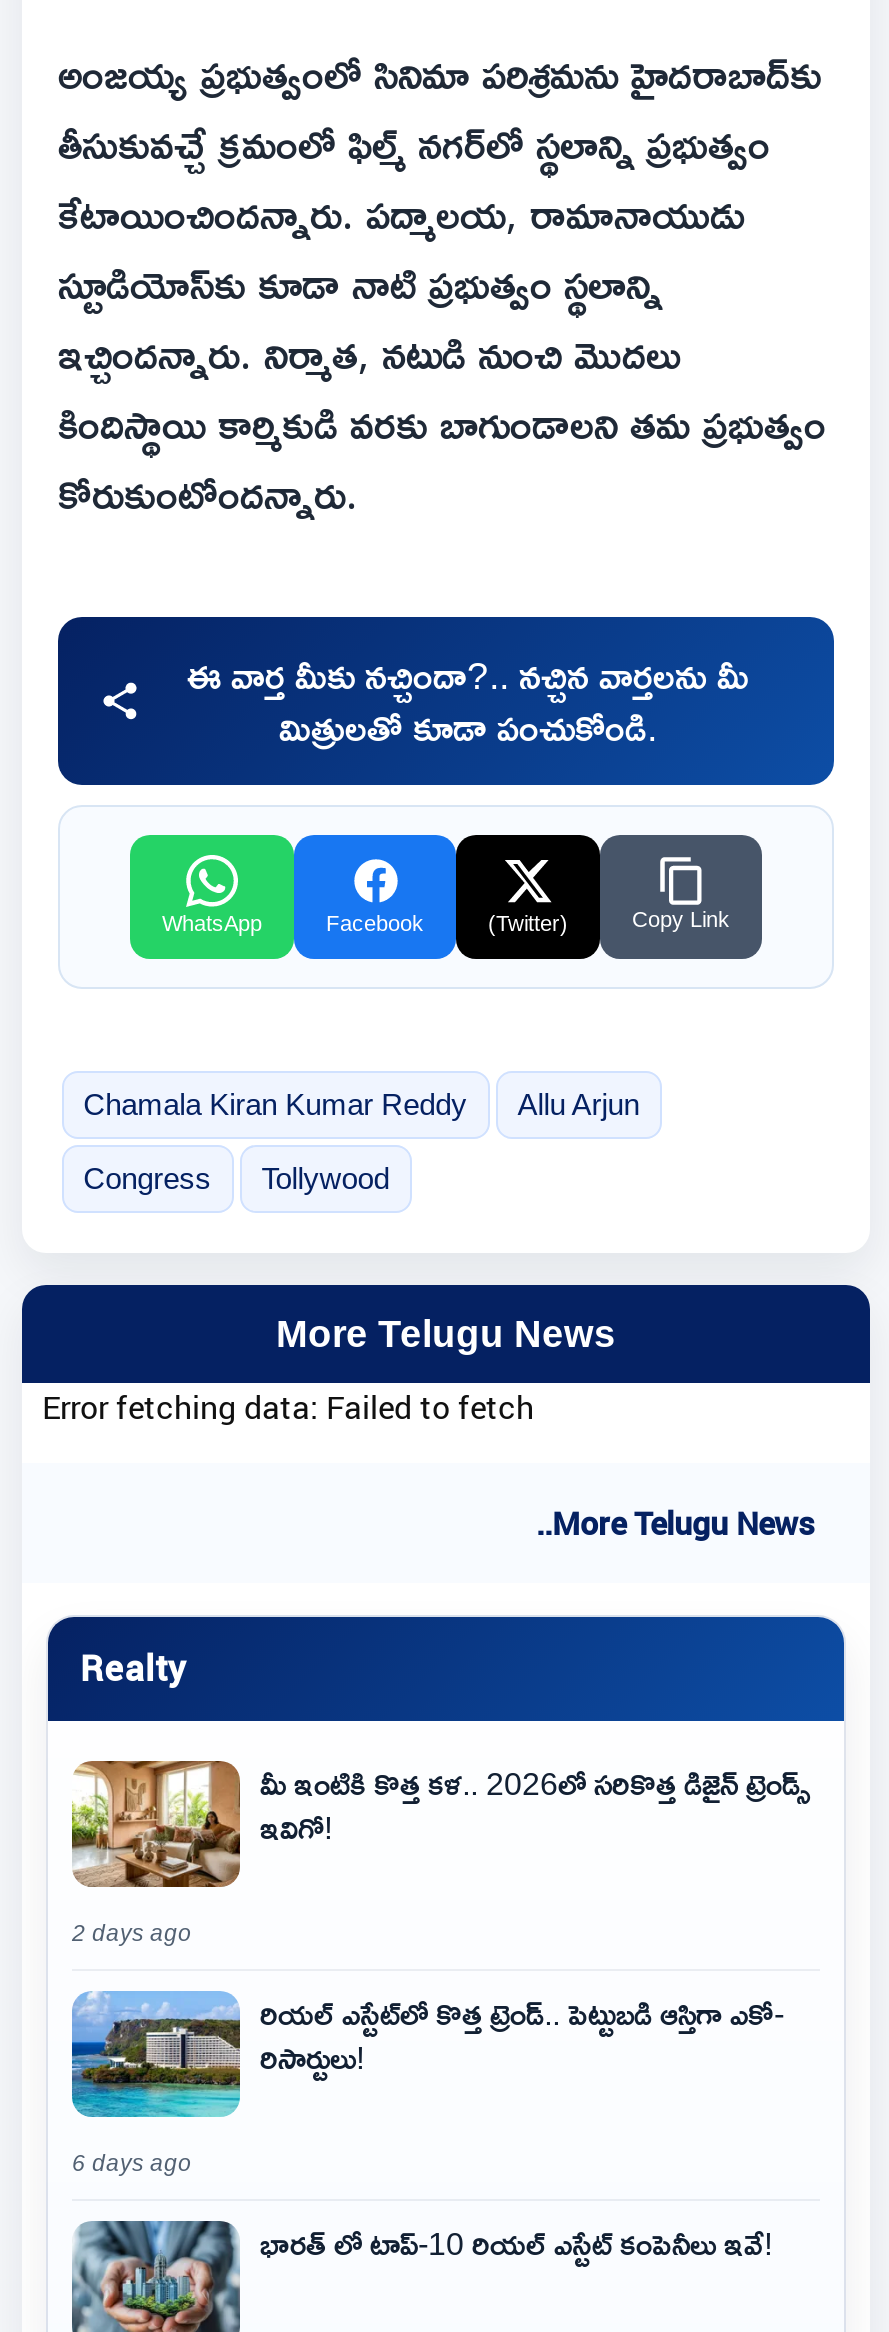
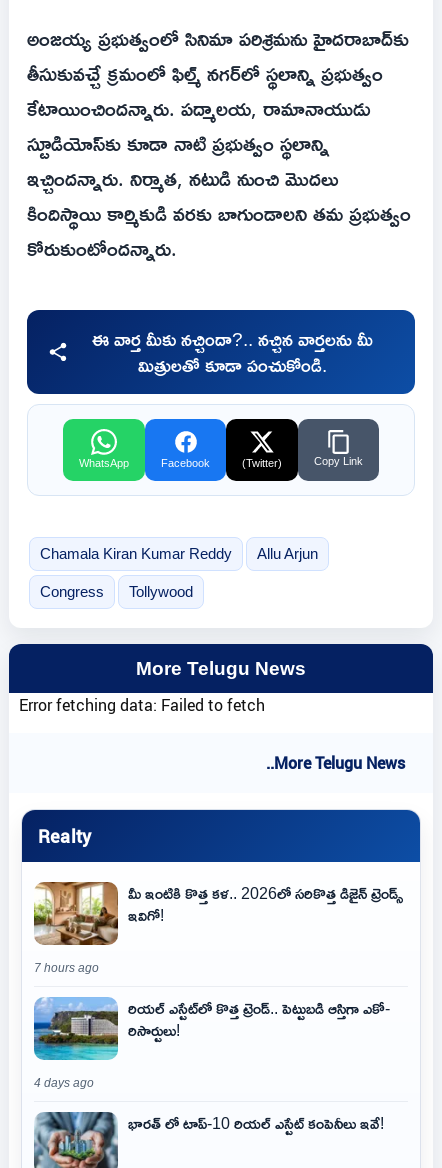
- 2 days ago
+ 7 hours ago

- 6 days ago
+ 4 days ago
